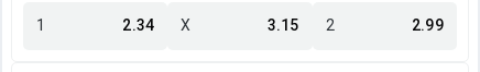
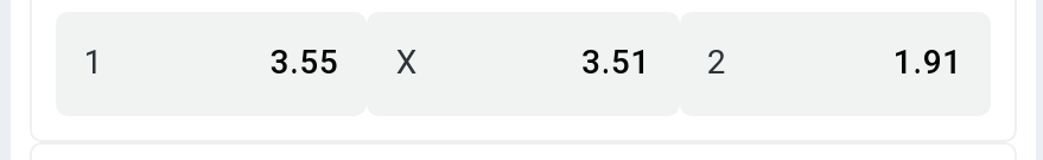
- 2.34 X
+ 3.55 X

- 3.15 2
+ 3.51 2

- 2.99
+ 1.91
